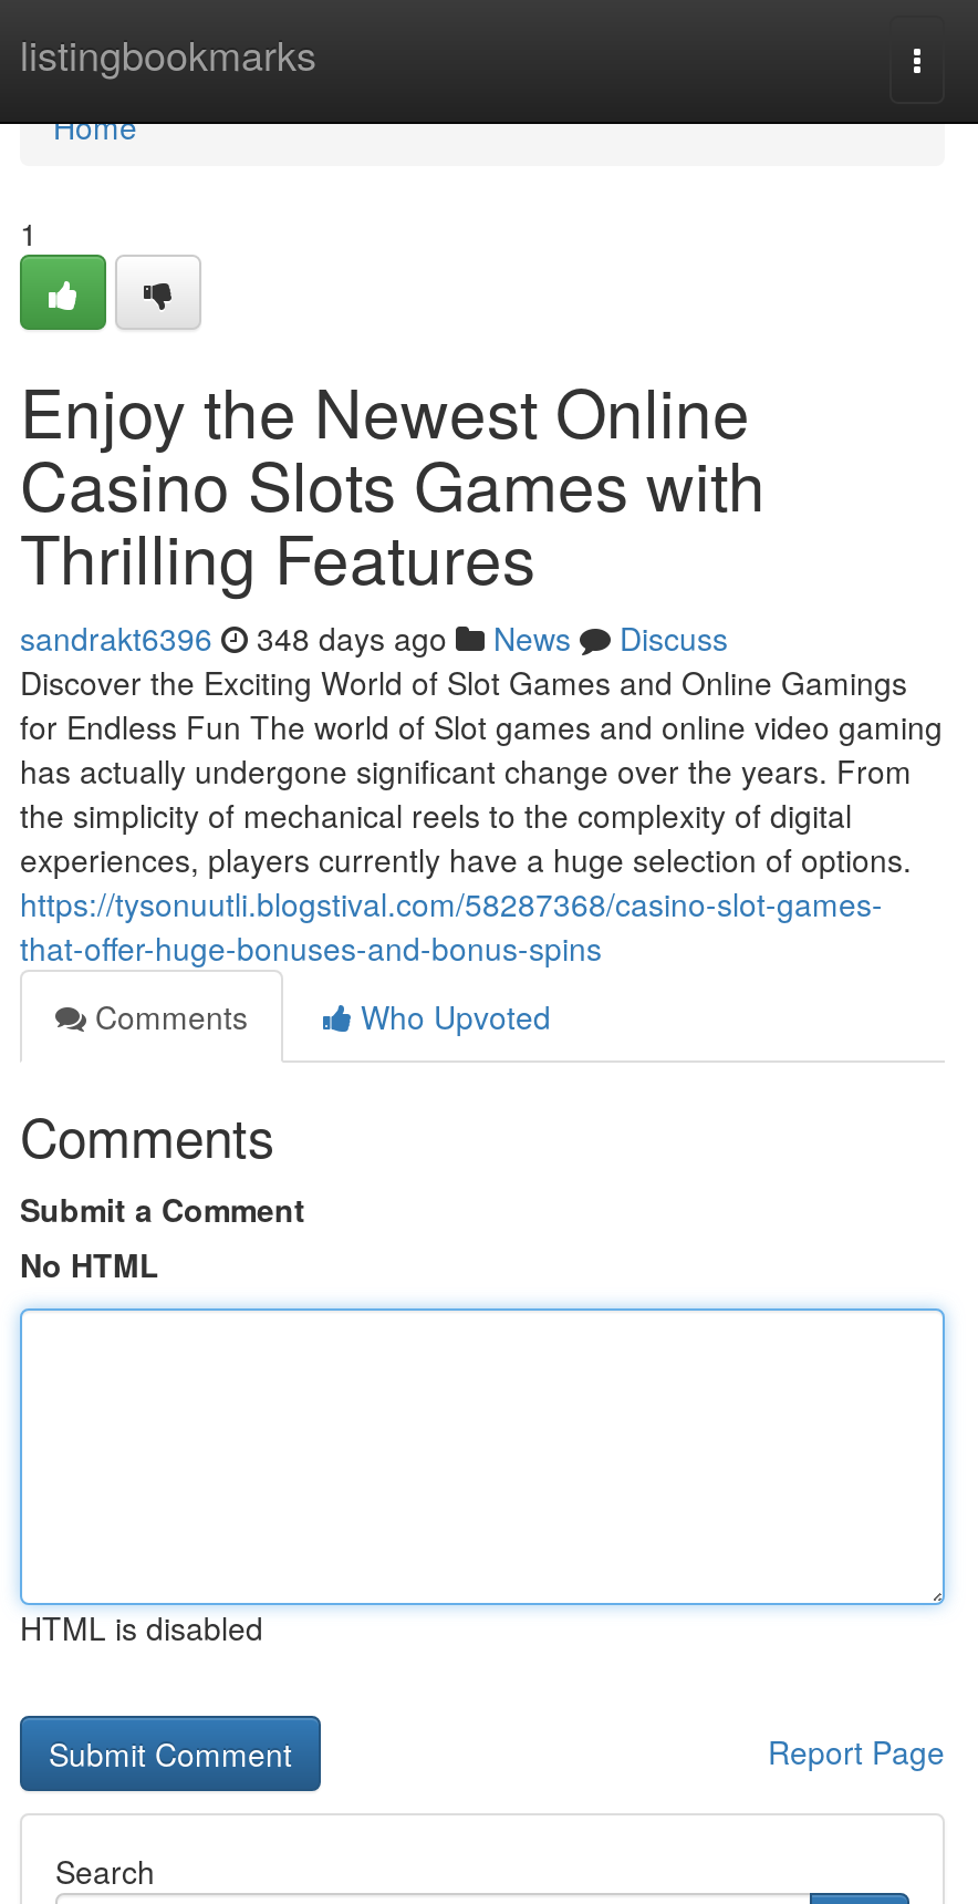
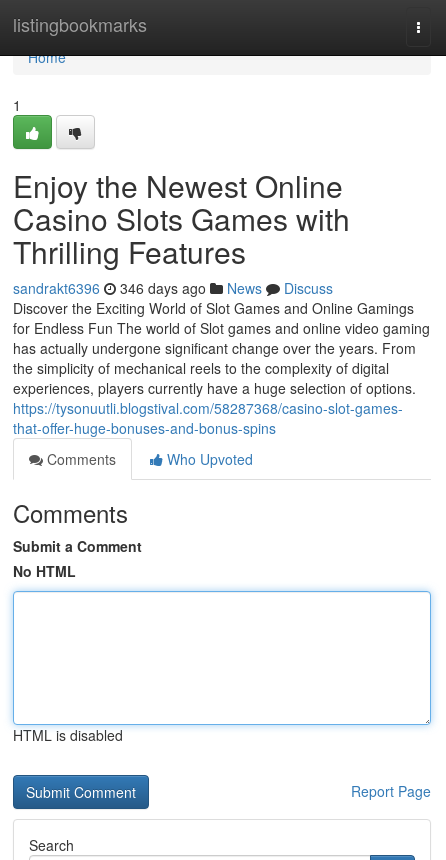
- sandrakt6396 348 days ago News Discuss
+ sandrakt6396 346 days ago News Discuss
